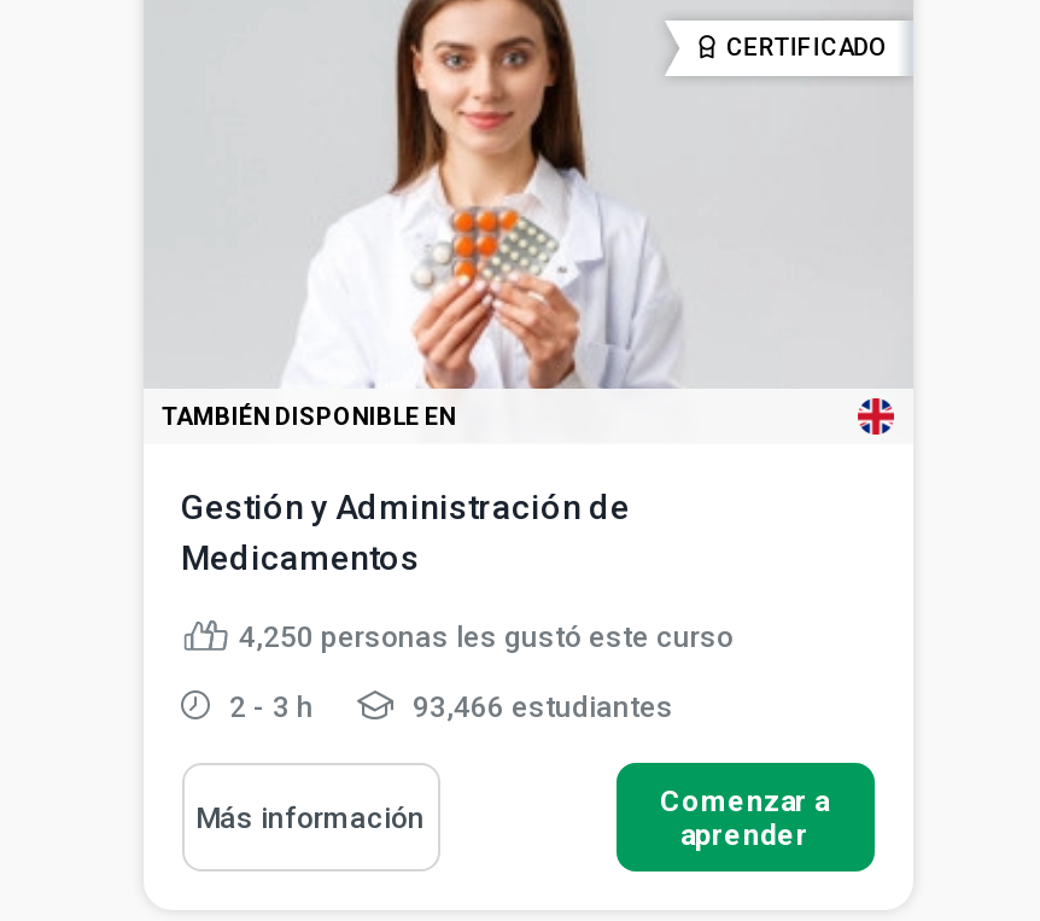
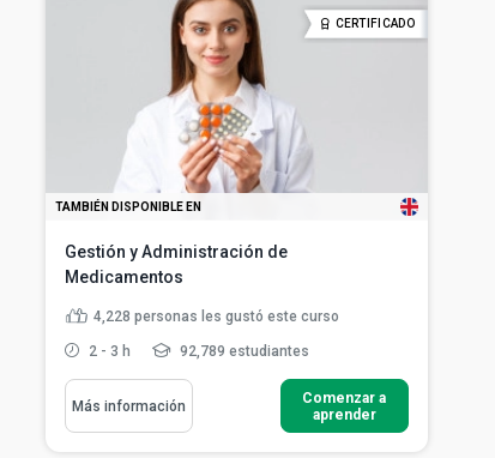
- 4,250 personas les gustó este curso
+ 4,228 personas les gustó este curso

- 93,466 estudiantes
+ 92,789 estudiantes
